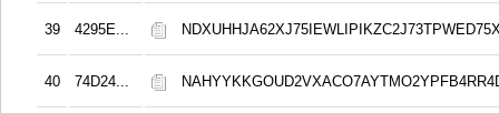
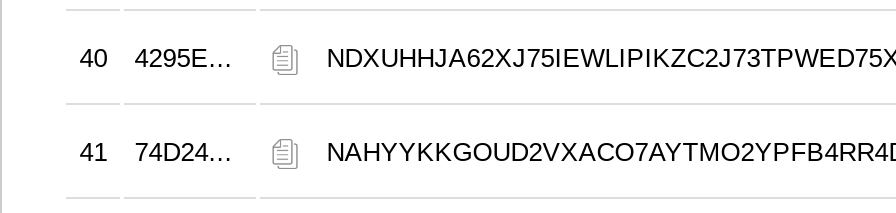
- 39 4295E...
+ 40 4295E...

- 40 74D24...
+ 41 74D24...
